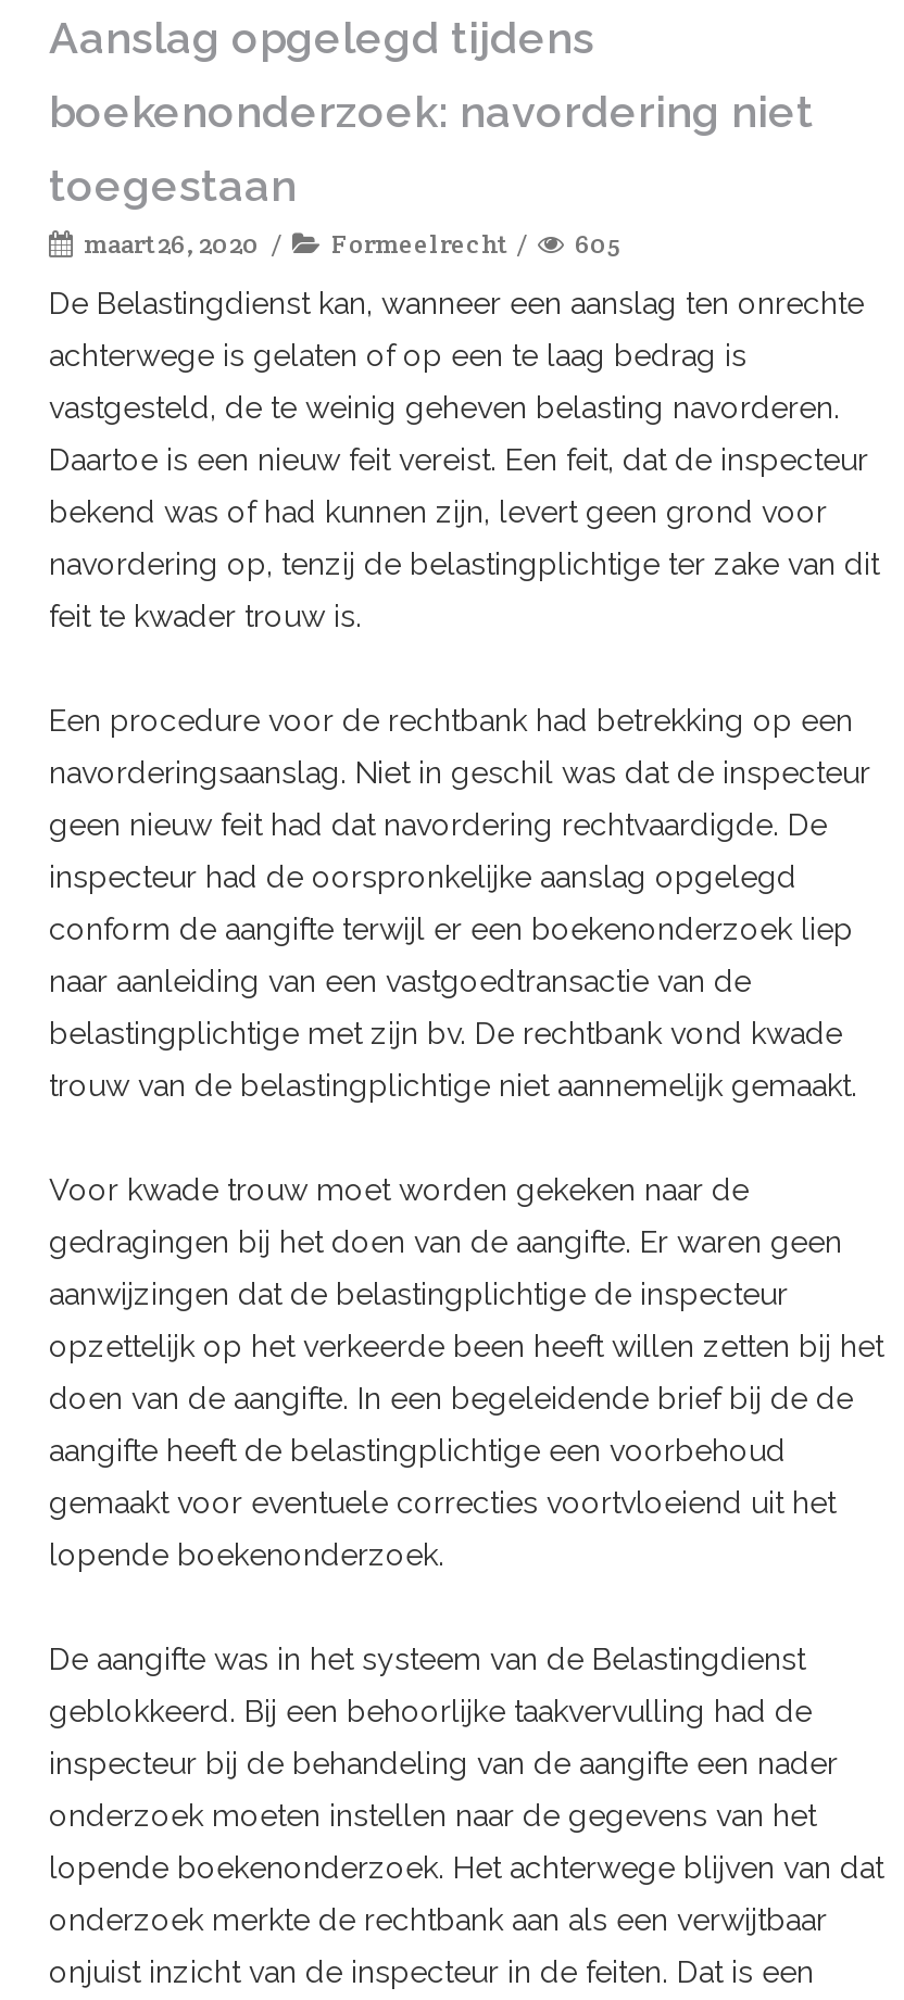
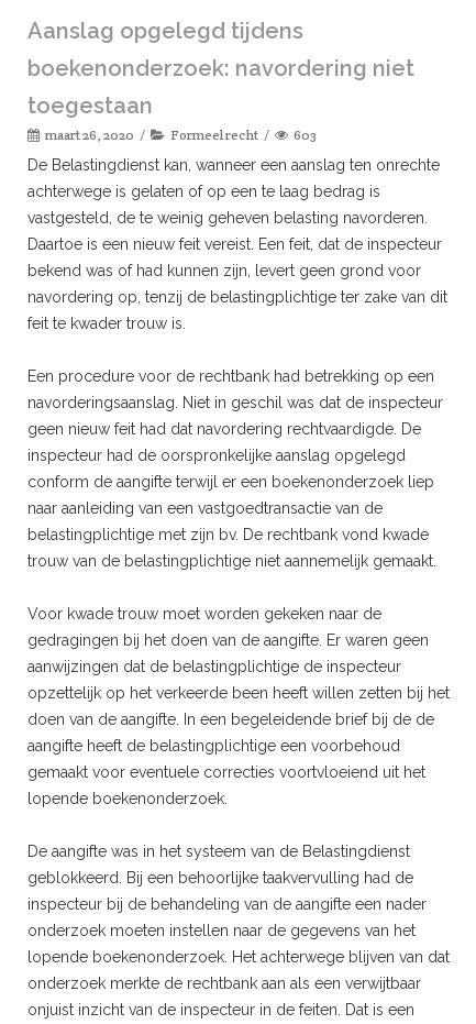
- Formeel recht 605
+ Formeel recht 603
